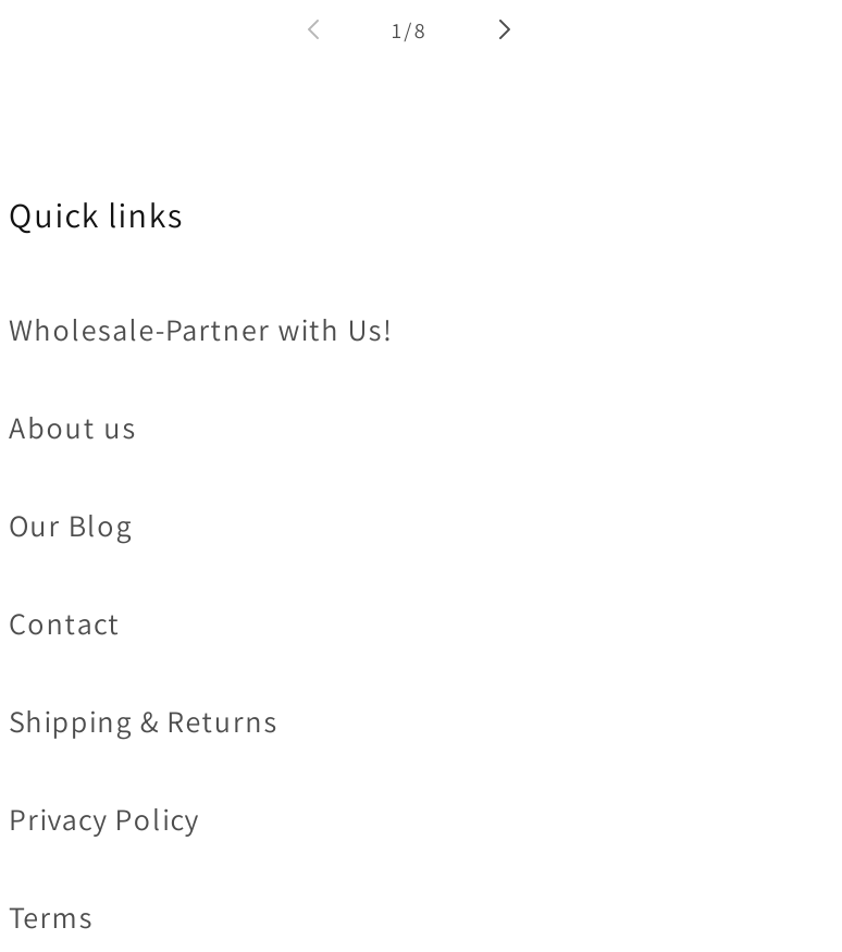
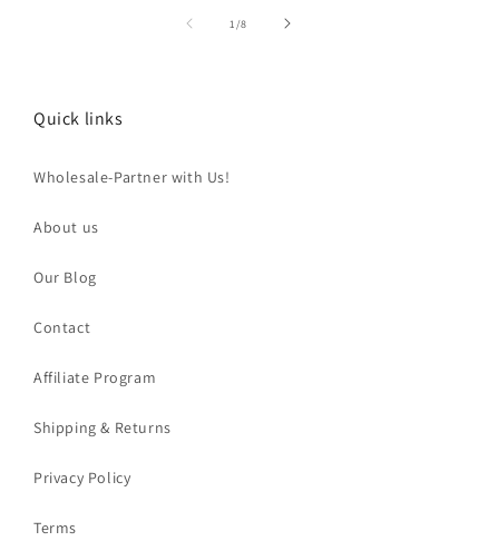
+ Affiliate Program
